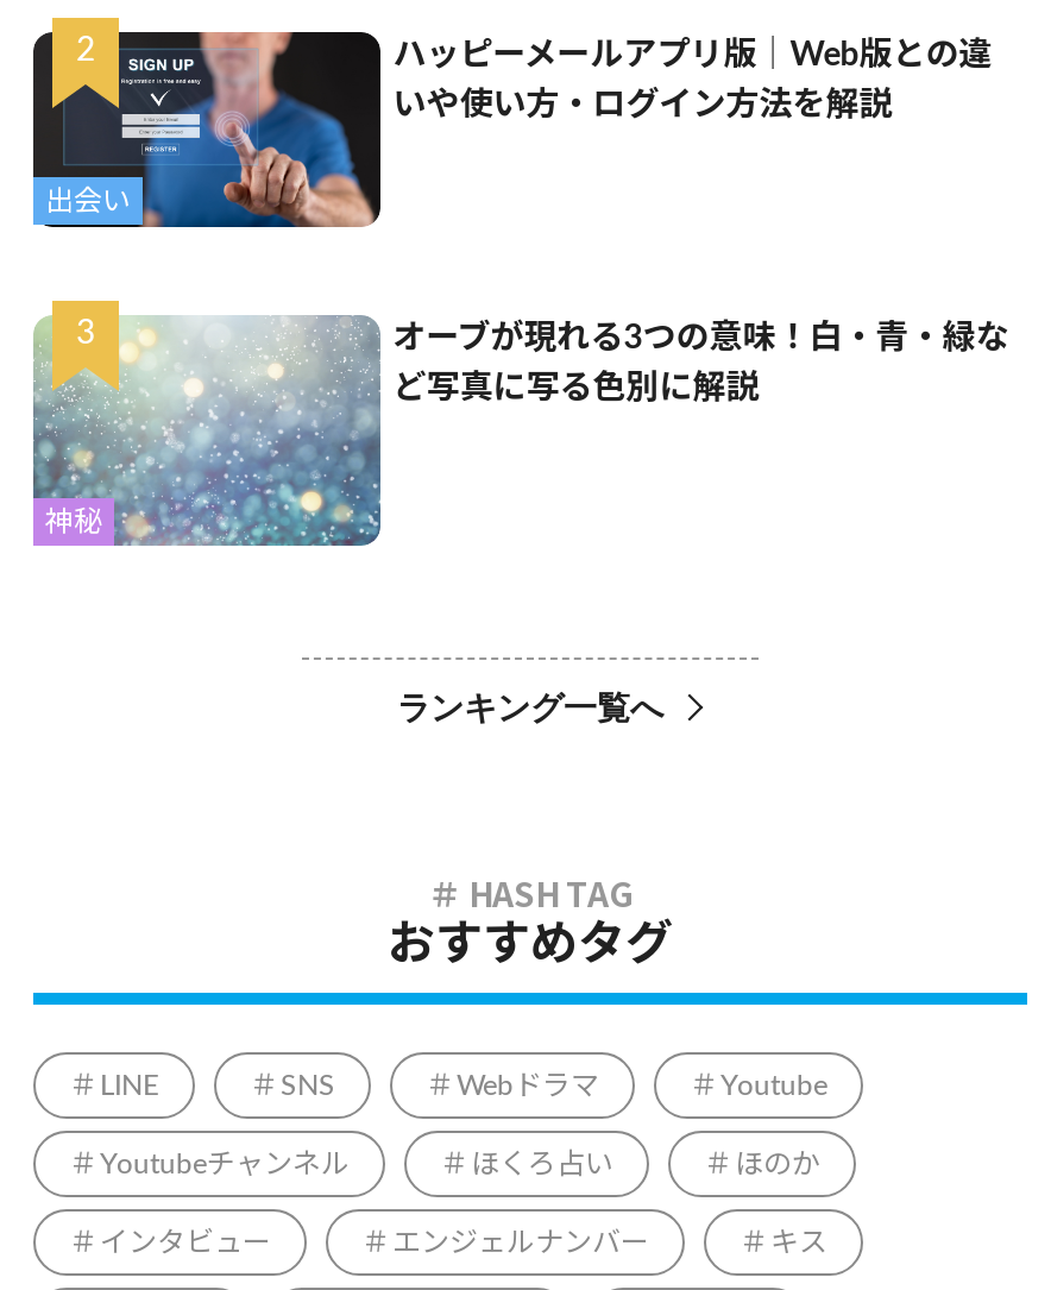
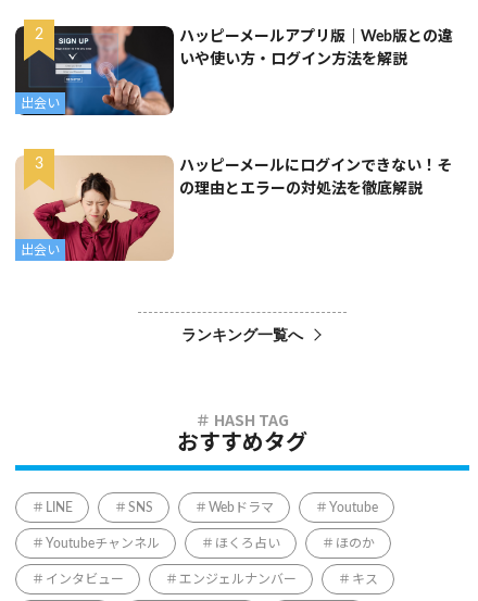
- [image]
- 神秘
+ [image]
+ 出会い

- オーブが現れる3つの意味！白・青・緑な
+ ハッピーメールにログインできない！そ

- ど写真に写る色別に解説
+ の理由とエラーの対処法を徹底解説
